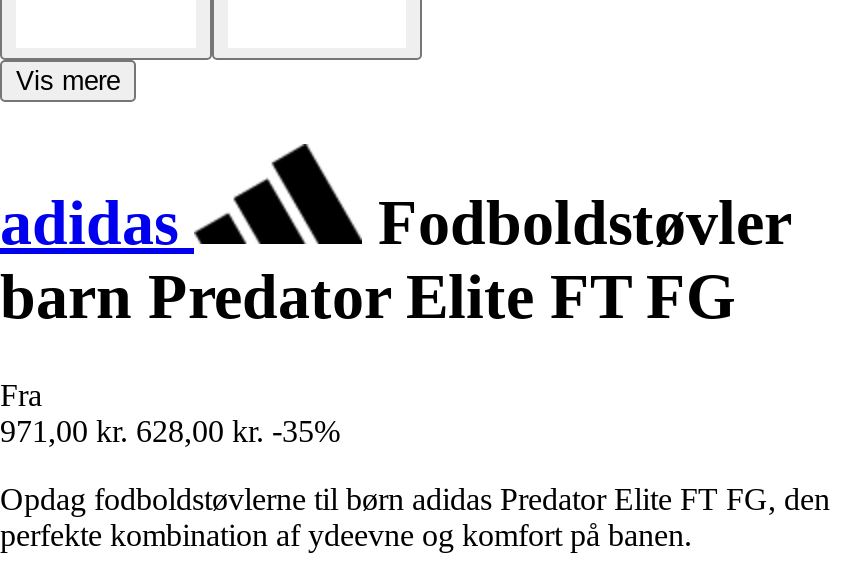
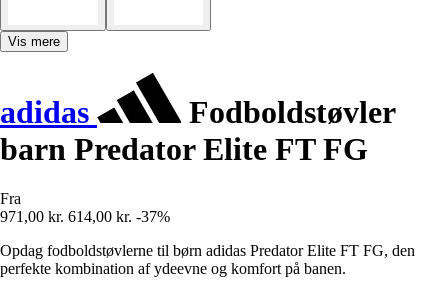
- 971,00 kr. 628,00 kr. -35%
+ 971,00 kr. 614,00 kr. -37%
